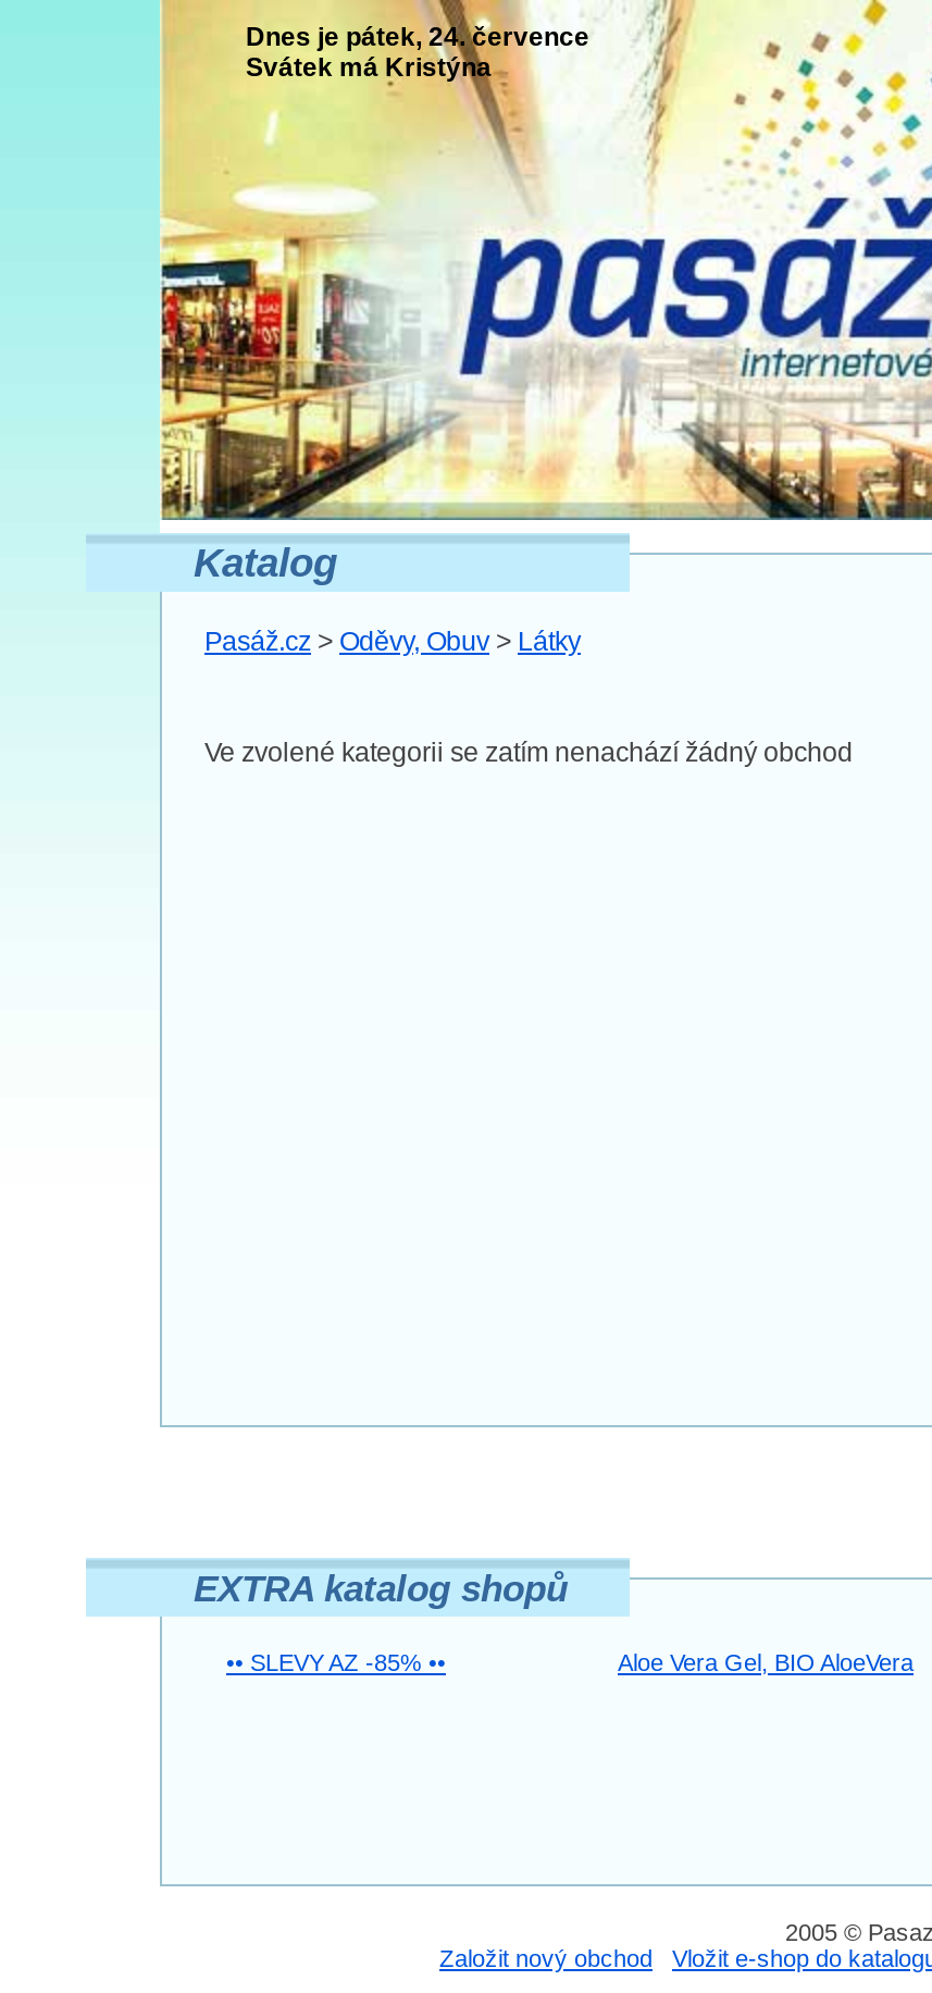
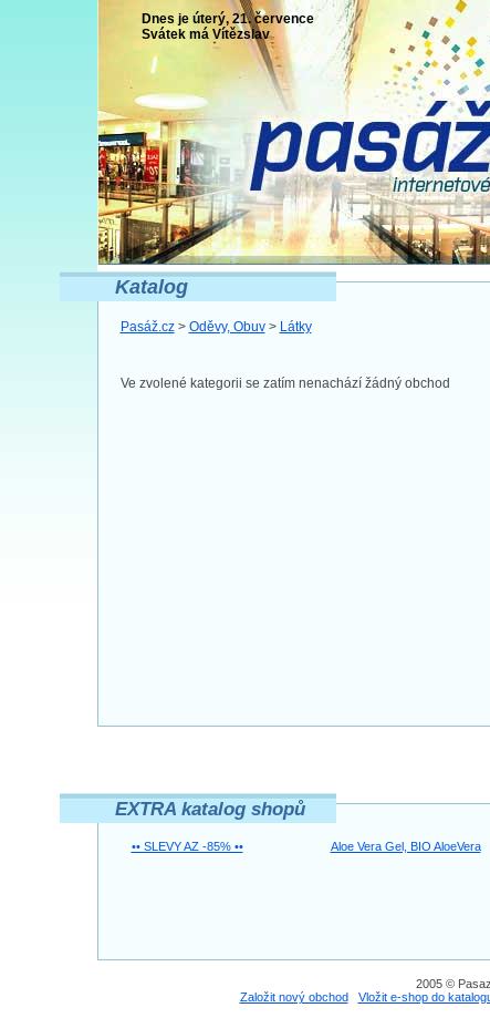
- Dnes je pátek, 24. července
+ Dnes je úterý, 21. července

- Svátek má Kristýna
+ Svátek má Vítězslav
